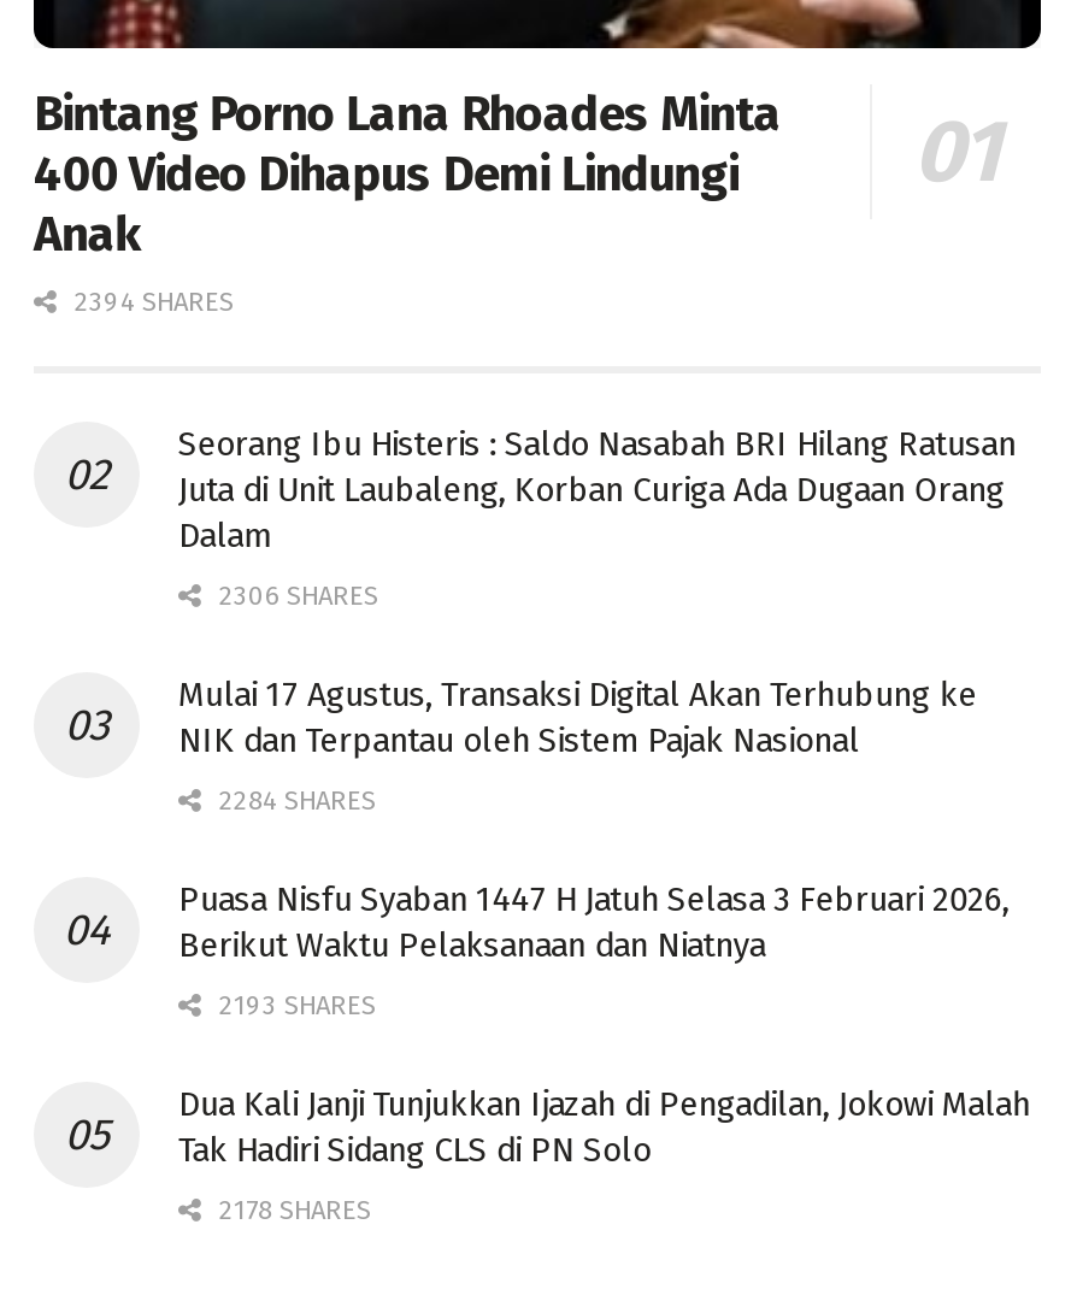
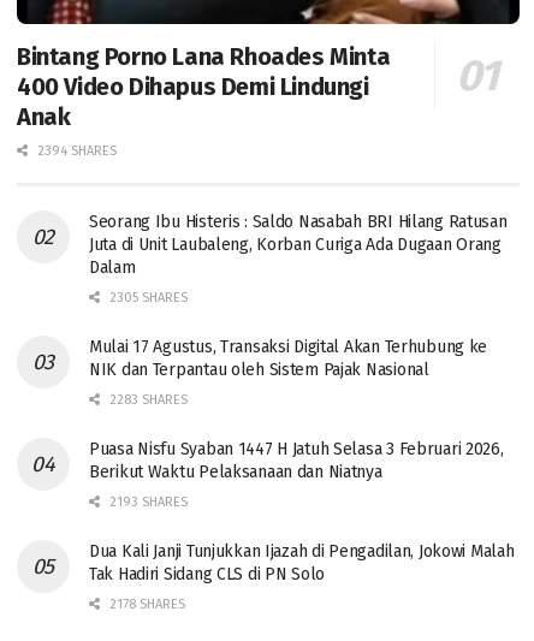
- 2306 SHARES
+ 2305 SHARES

- 2284 SHARES
+ 2283 SHARES
